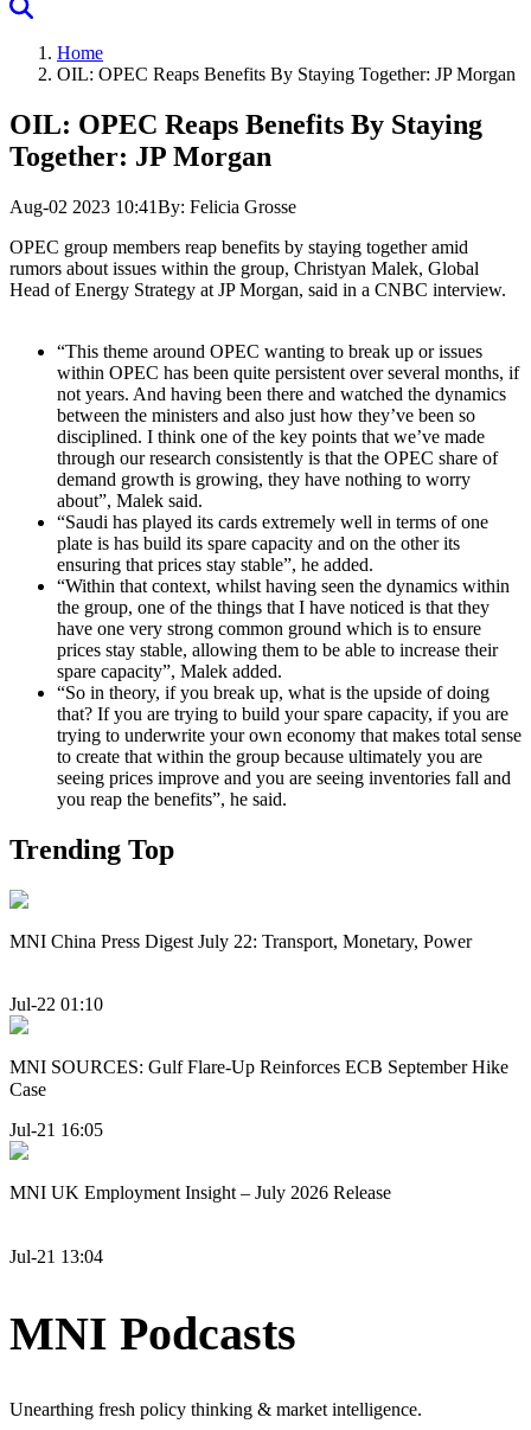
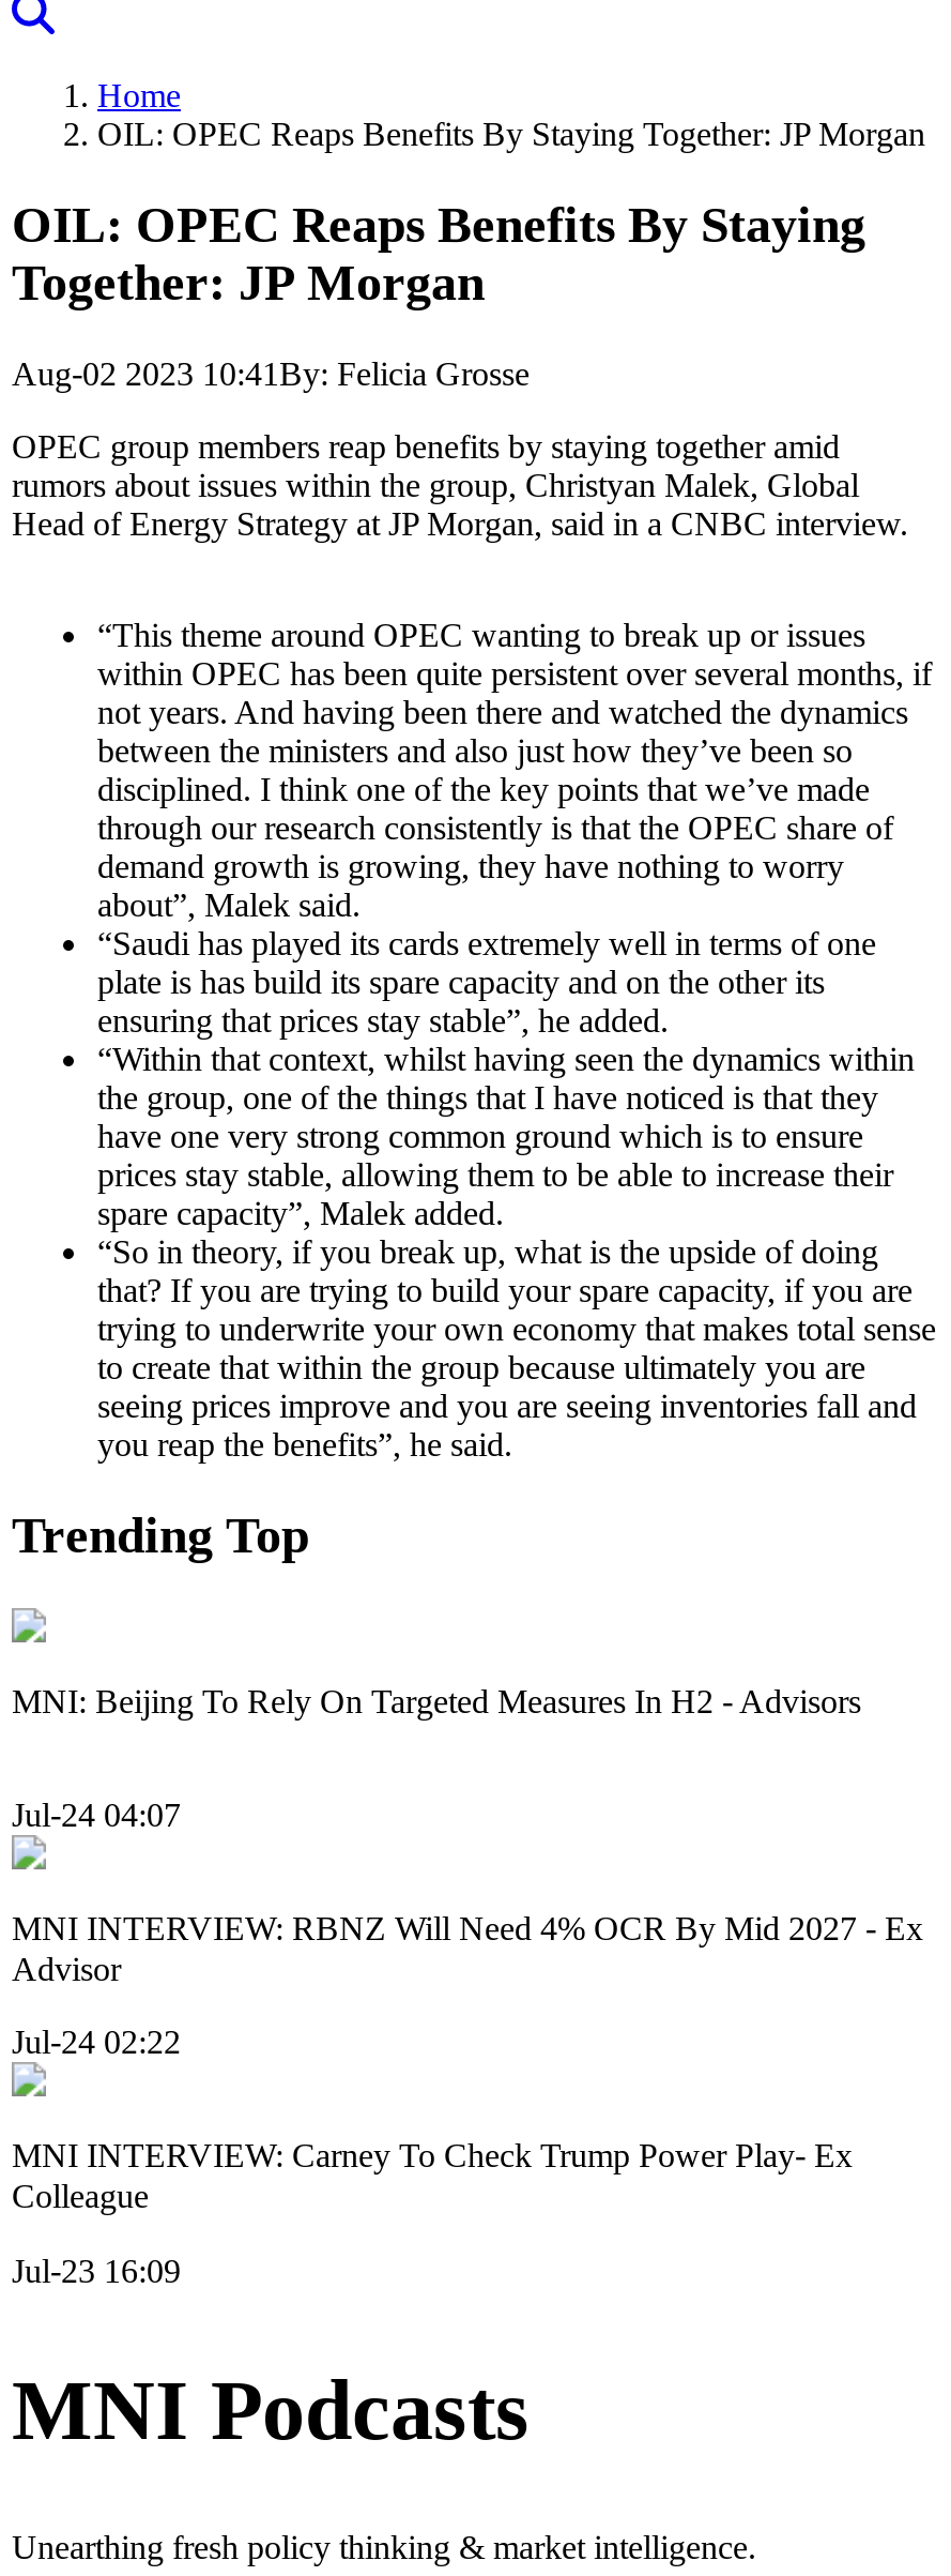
- MNI China Press Digest July 22: Transport, Monetary, Power
+ MNI: Beijing To Rely On Targeted Measures In H2 - Advisors

- Jul-22 01:10
+ Jul-24 04:07

- MNI SOURCES: Gulf Flare-Up Reinforces ECB September Hike
- Case
+ MNI INTERVIEW: RBNZ Will Need 4% OCR By Mid 2027 - Ex
+ Advisor

- Jul-21 16:05
+ Jul-24 02:22

- MNI UK Employment Insight – July 2026 Release
+ MNI INTERVIEW: Carney To Check Trump Power Play- Ex
+ Colleague

- Jul-21 13:04
+ Jul-23 16:09
